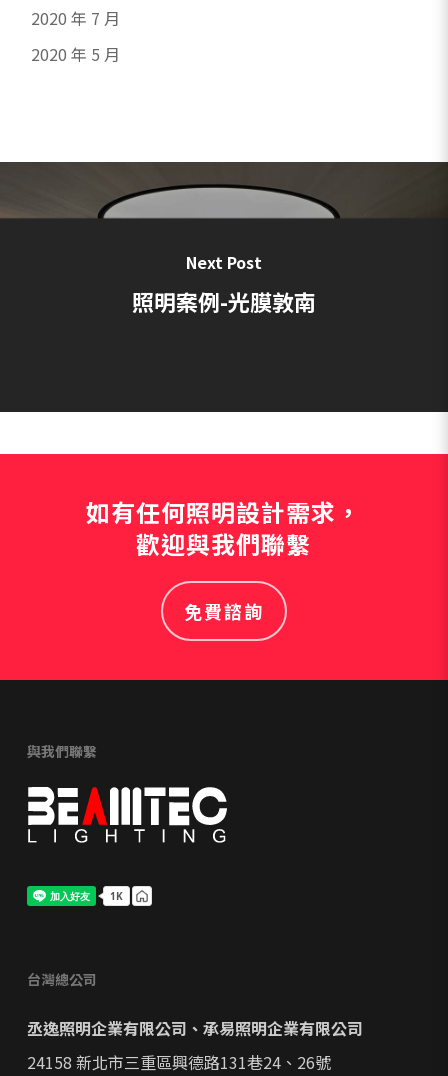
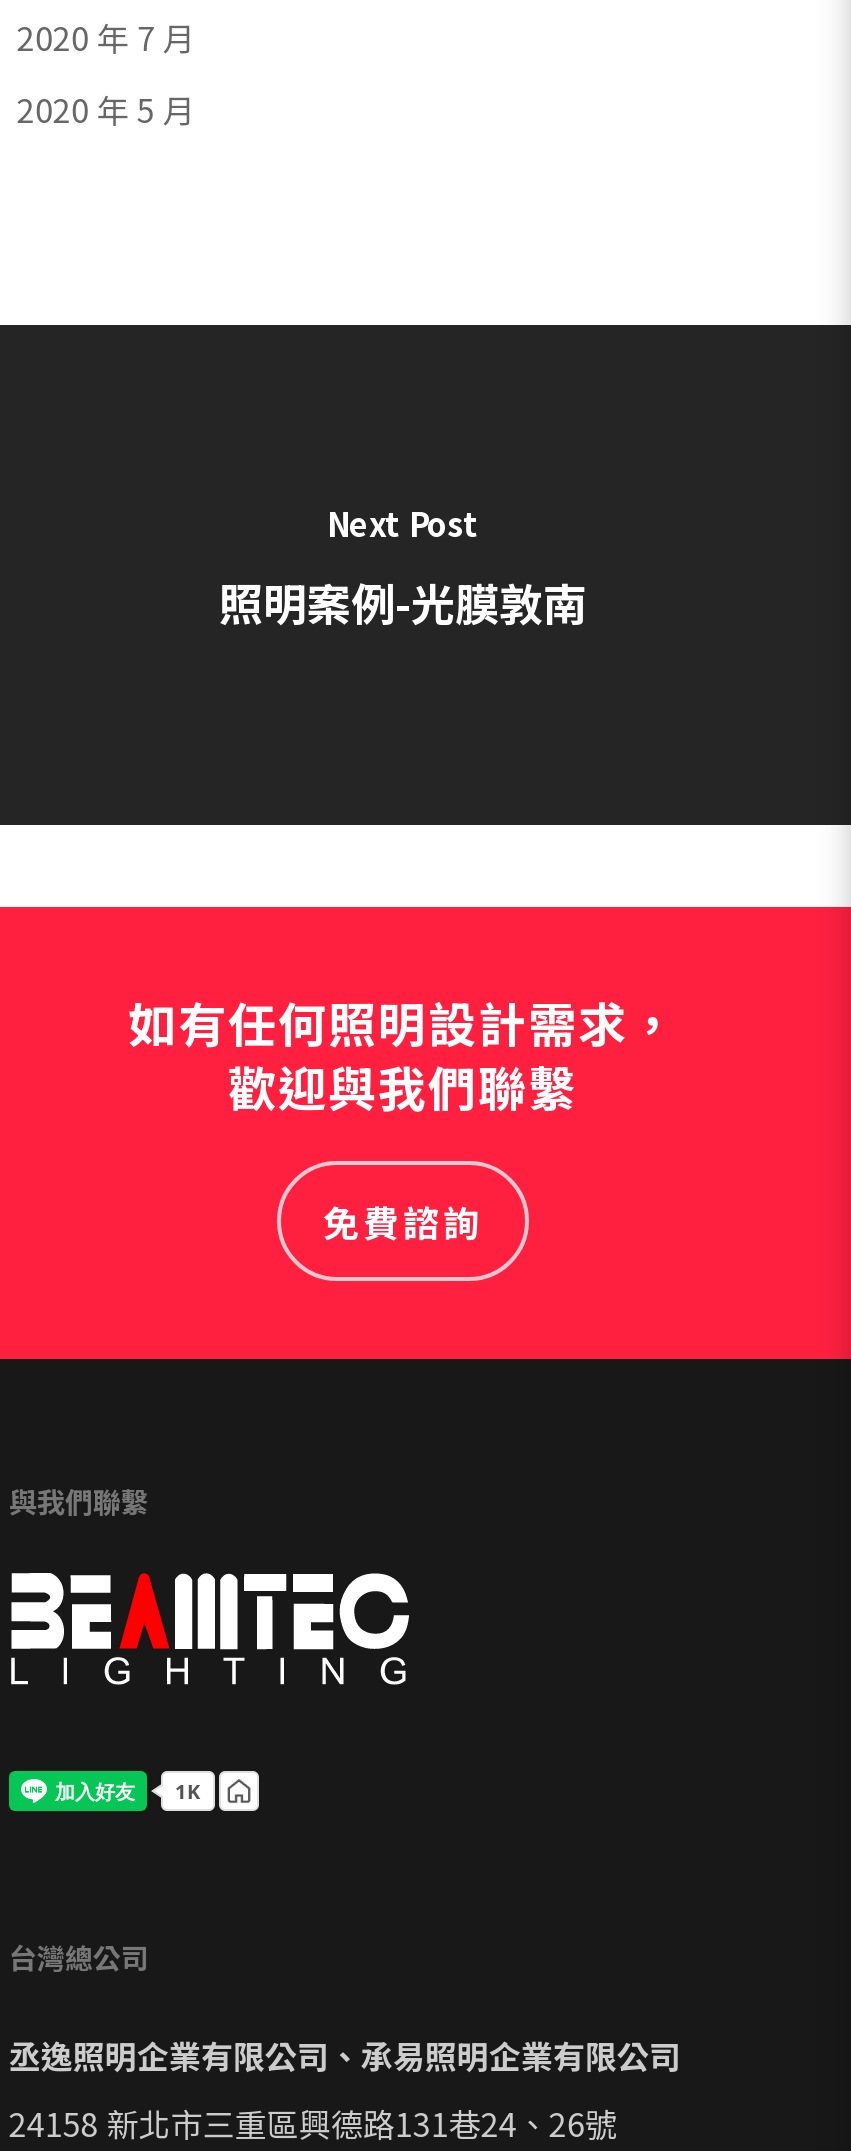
- [image]
